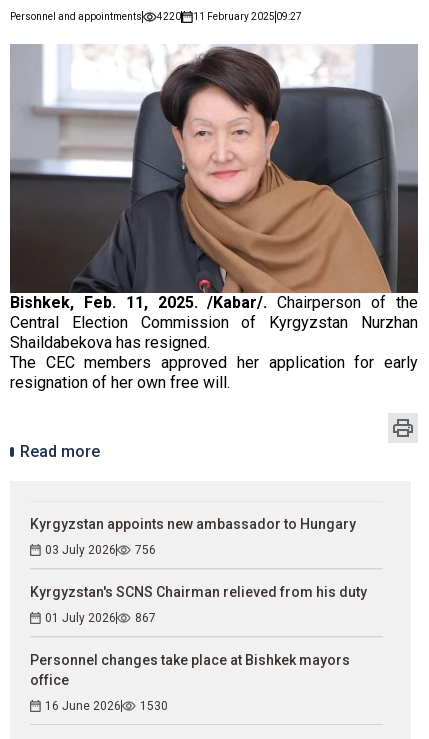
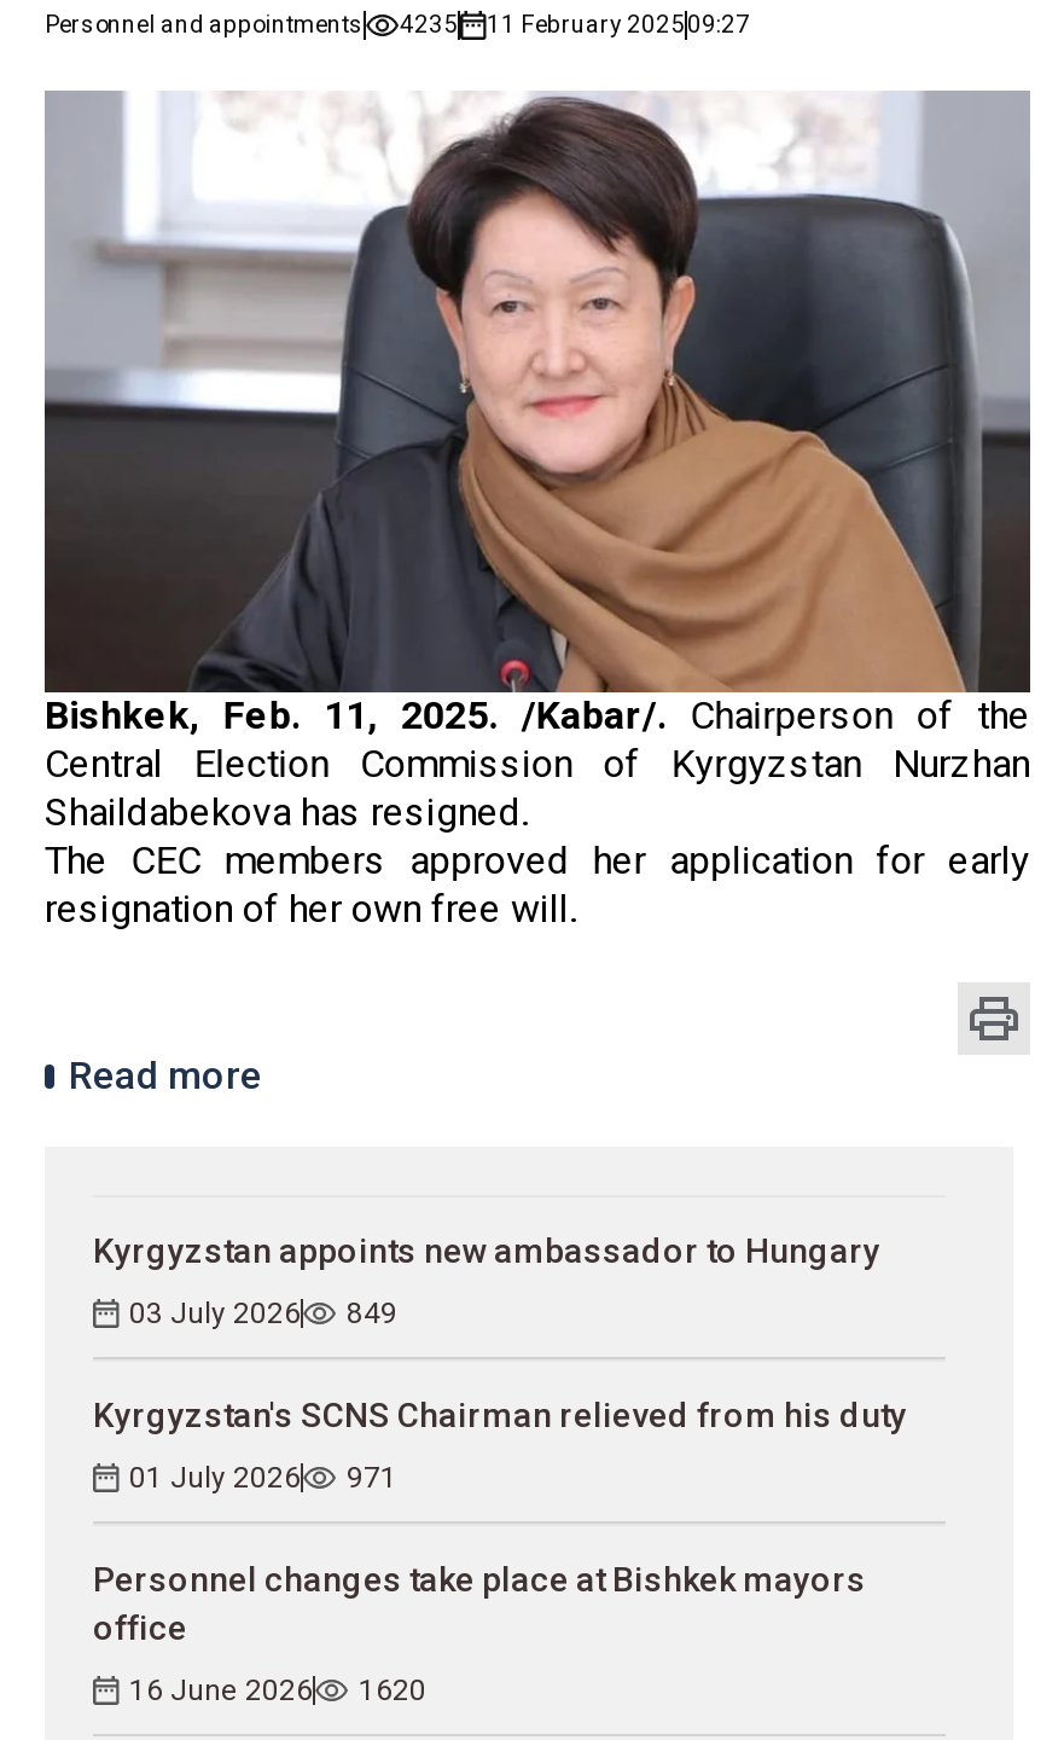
- Personnel and appointments 4220 11 February 202509:27
+ Personnel and appointments 4235 11 February 202509:27

- 03 July 2026 756
+ 03 July 2026 849

- 01 July 2026 867
+ 01 July 2026 971

- 16 June 2026 1530
+ 16 June 2026 1620
